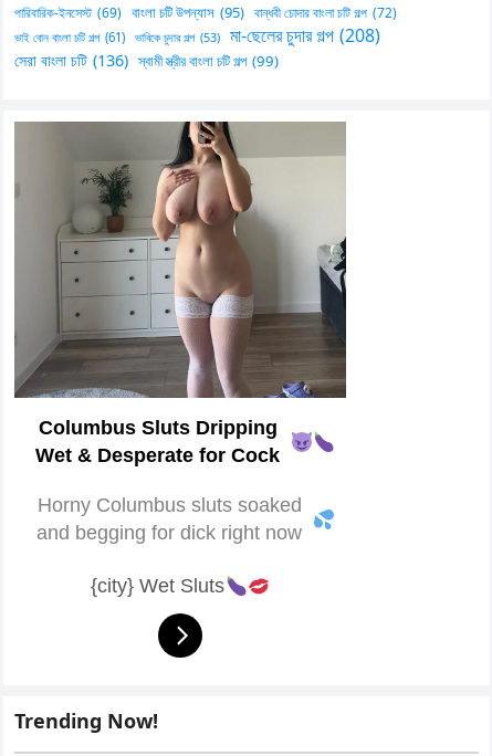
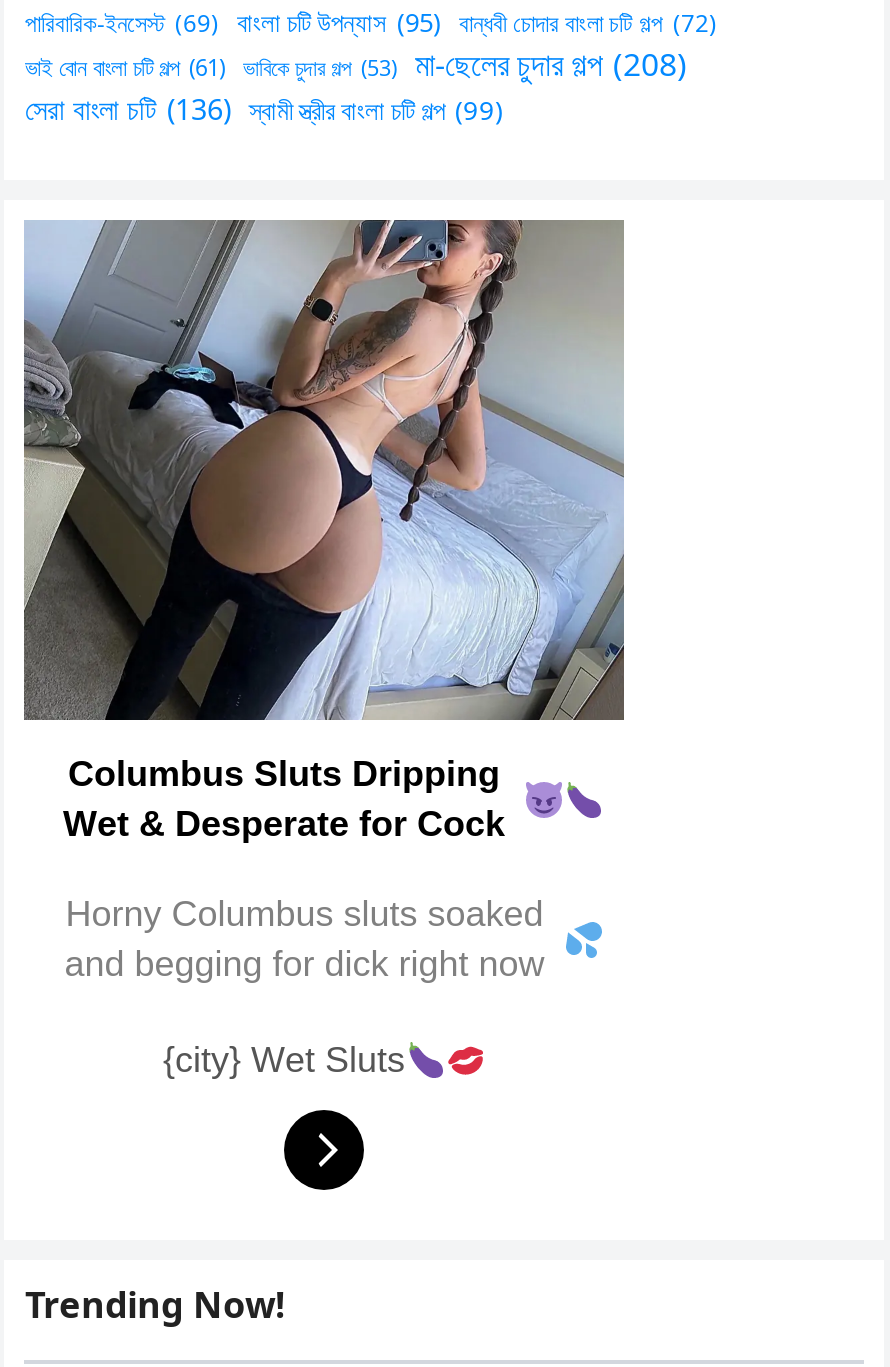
- [image]
+ [image]
